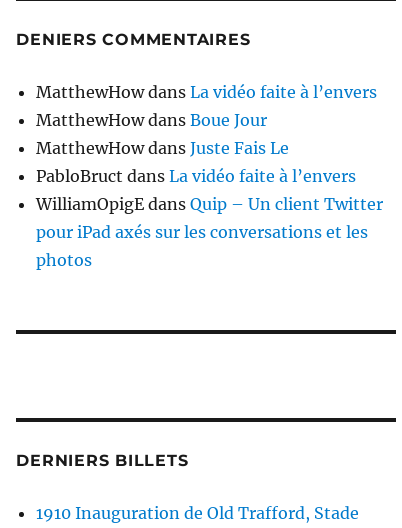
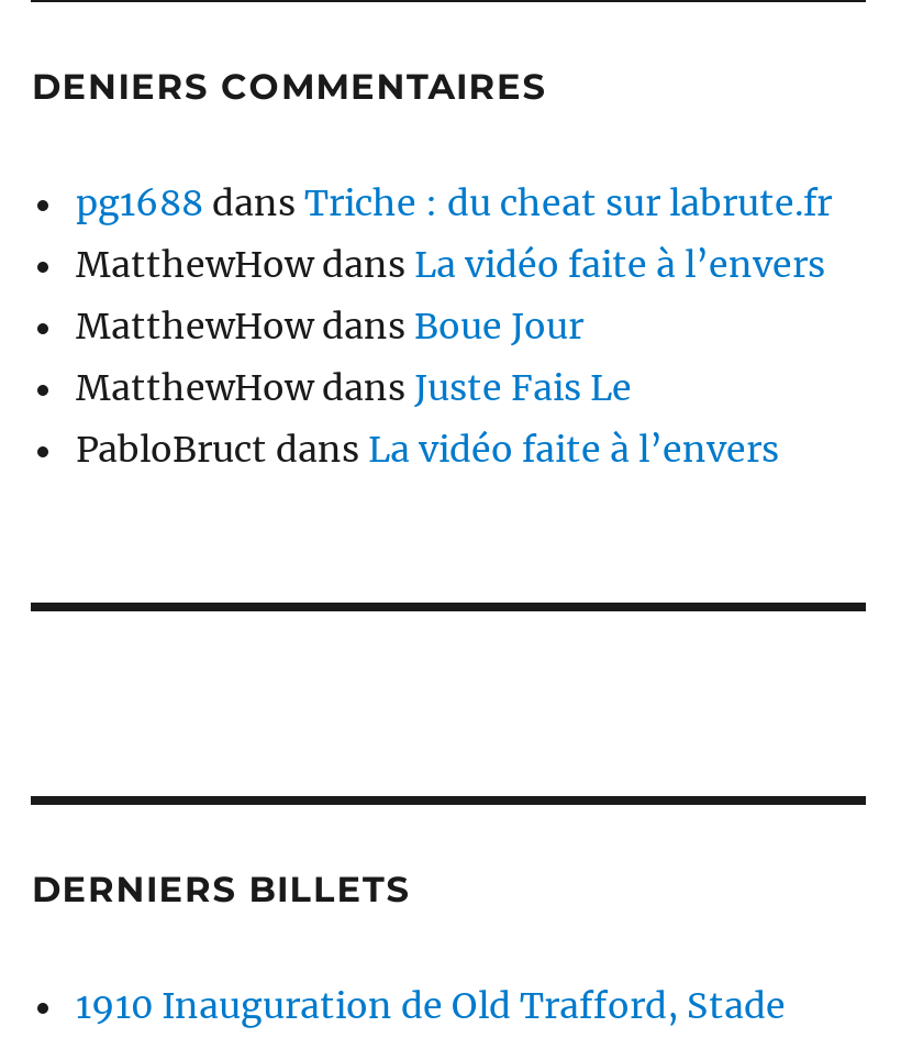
+ pg1688 dans Triche : du cheat sur labrute.fr

moved down: MatthewHow dans La vidéo faite à l’envers | MatthewHow dans Boue Jour | MatthewHow dans Juste Fais Le | PabloBruct dans La vidéo faite à l’envers

- WilliamOpigE dans Quip – Un client Twitter
- pour iPad axés sur les conversations et les
- photos
